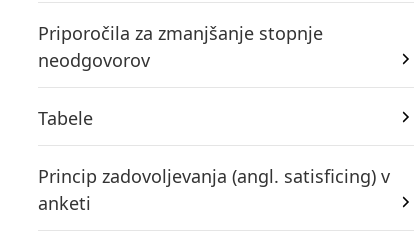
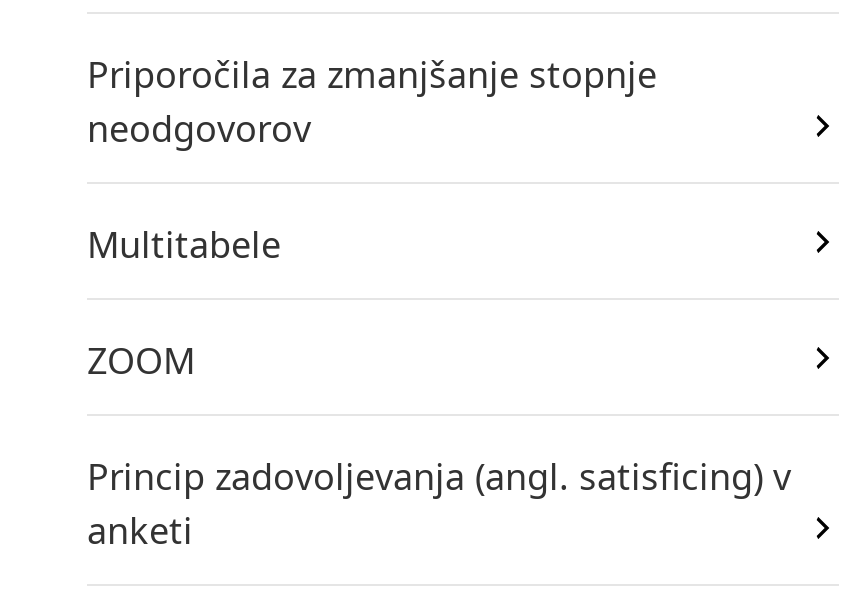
- Tabele
+ Multitabele
+ ZOOM
